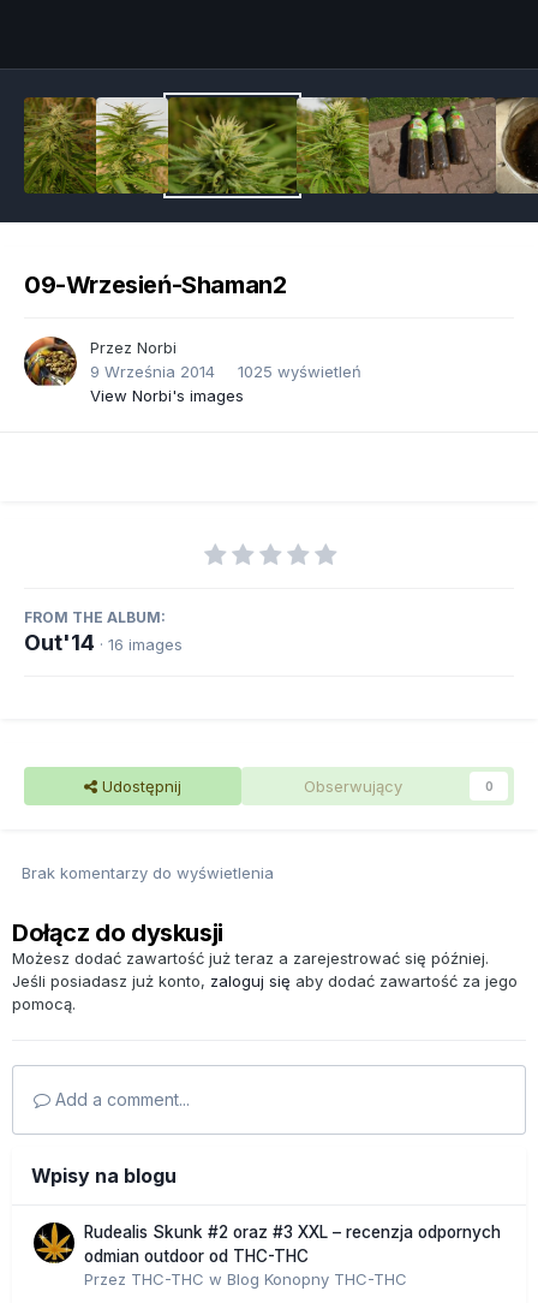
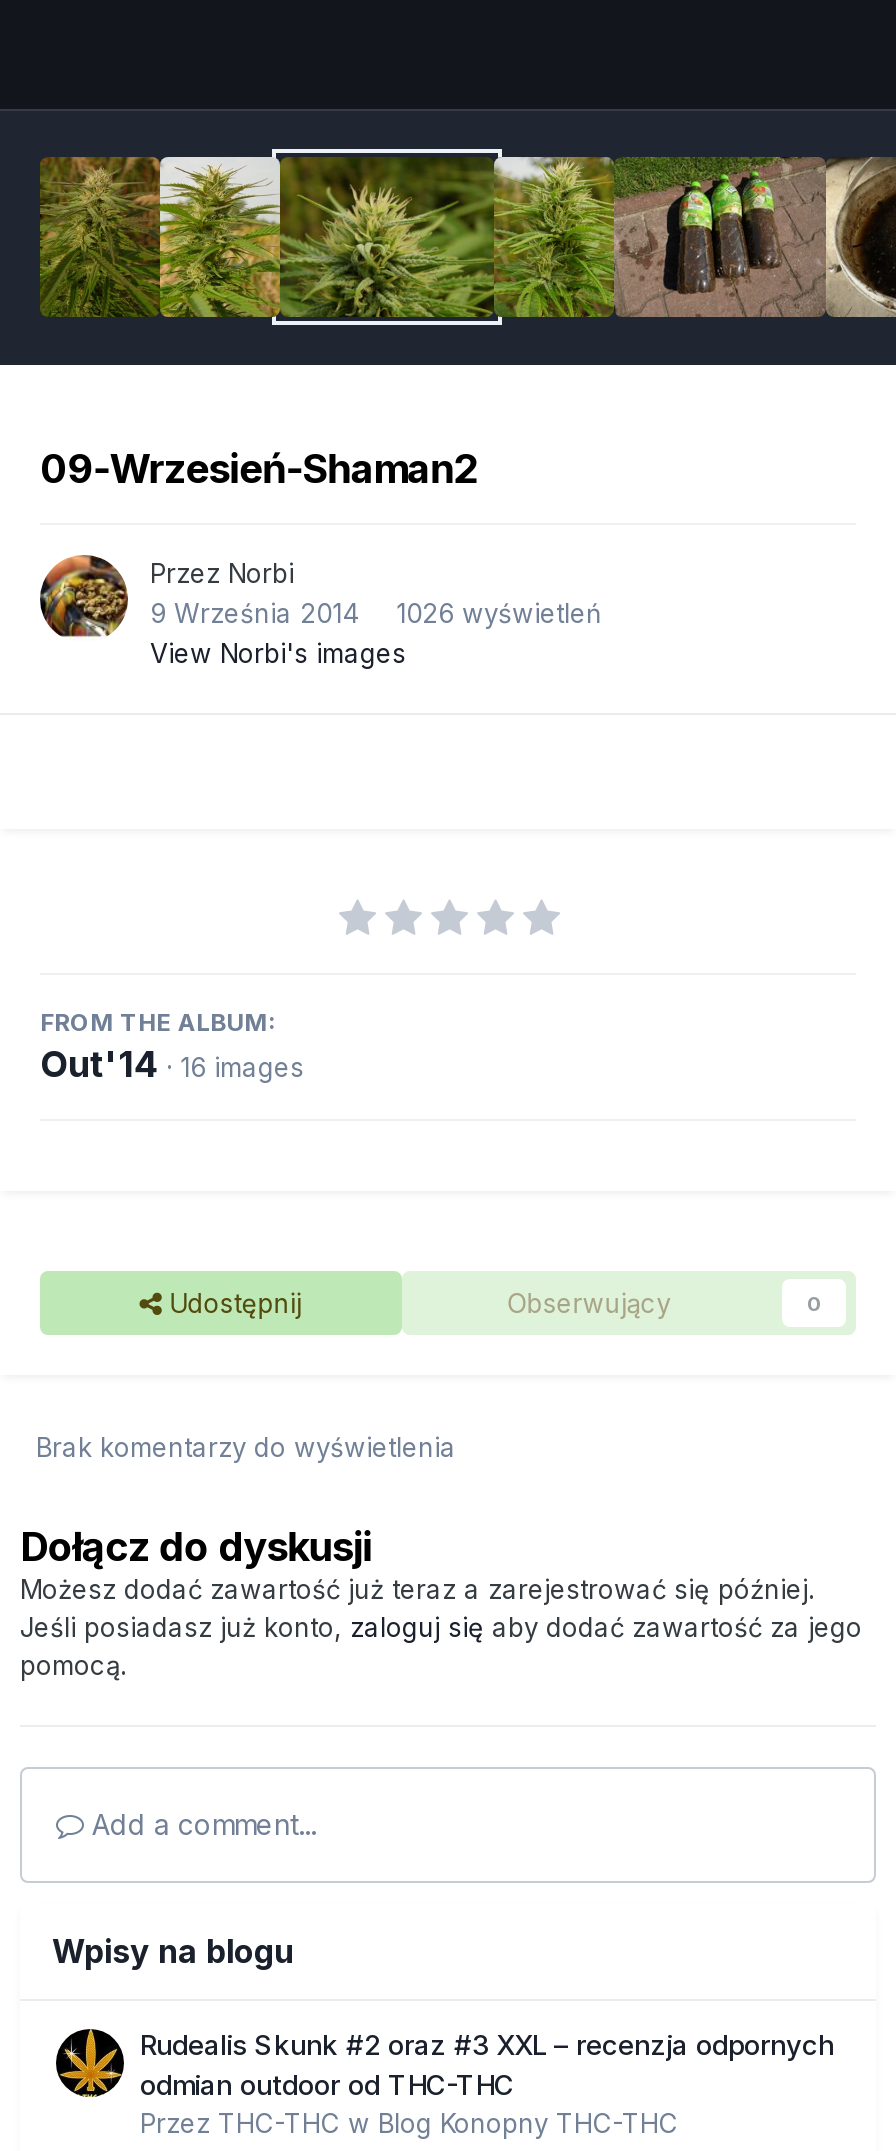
- 9 Września 2014 1025 wyświetleń
+ 9 Września 2014 1026 wyświetleń
